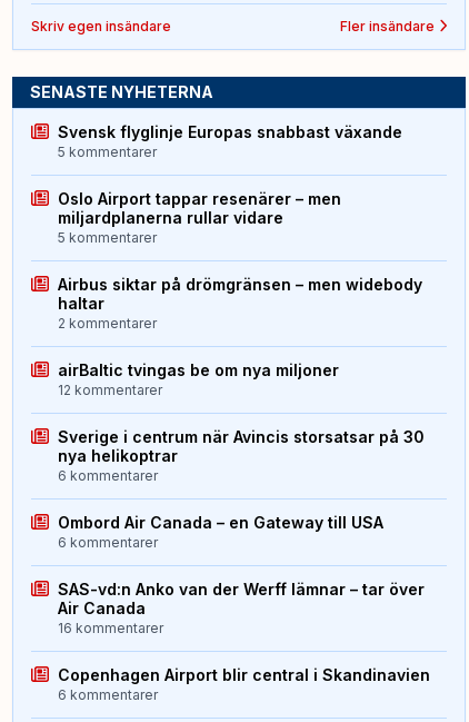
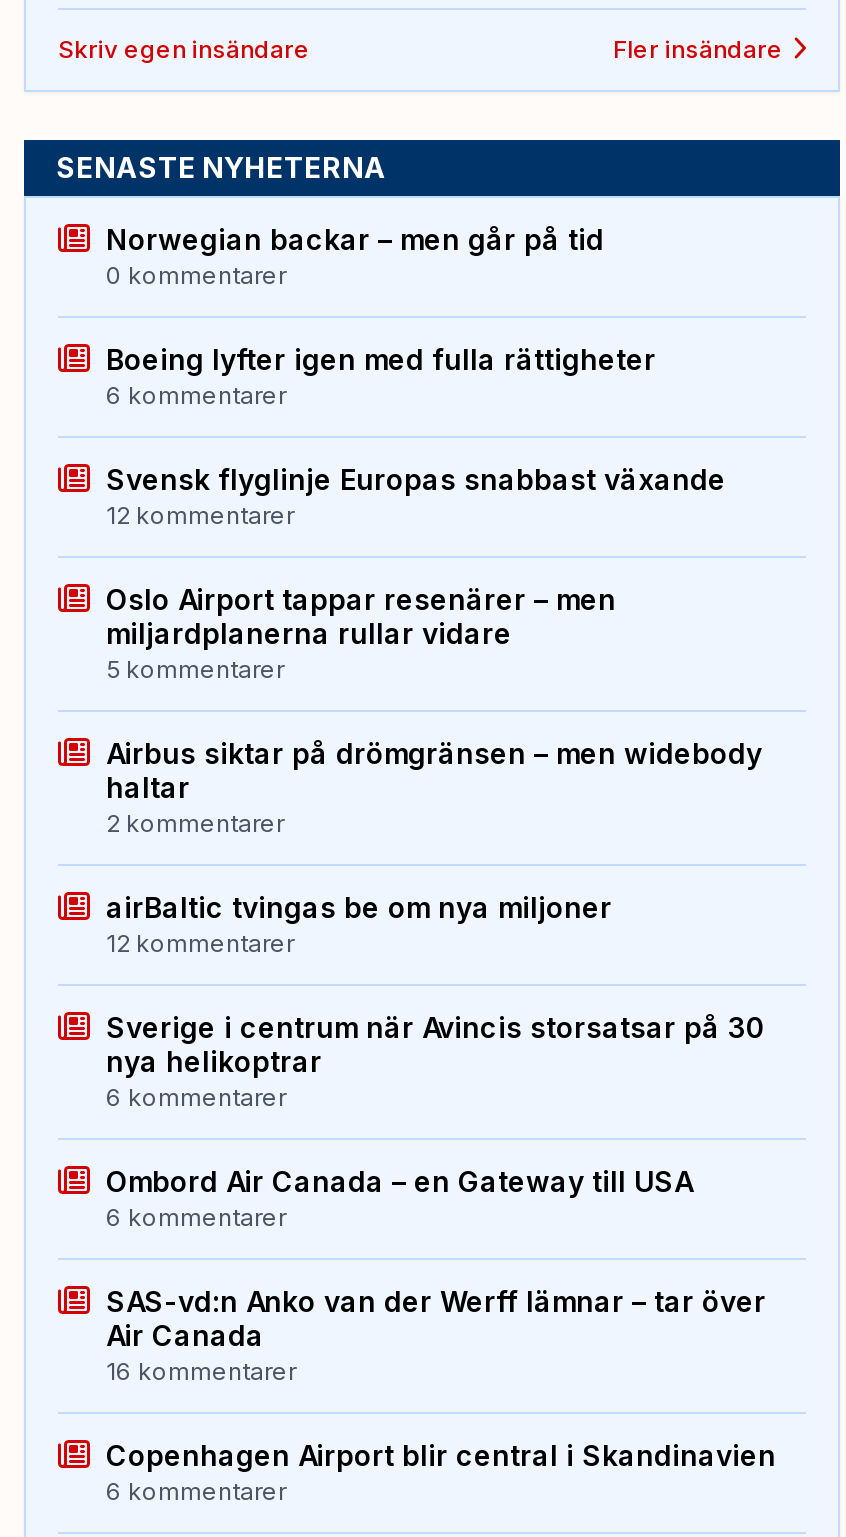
+ Norwegian backar – men går på tid
+ 0 kommentarer
+ Boeing lyfter igen med fulla rättigheter
+ 6 kommentarer

- 5 kommentarer
+ 12 kommentarer
